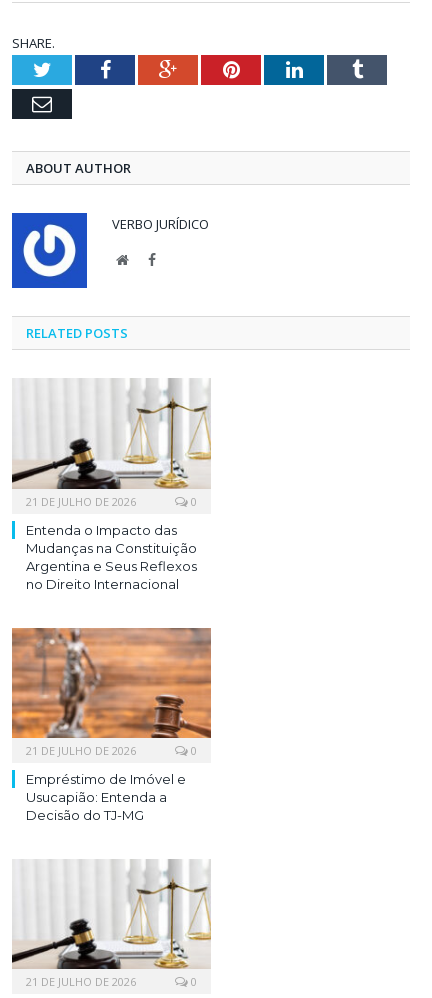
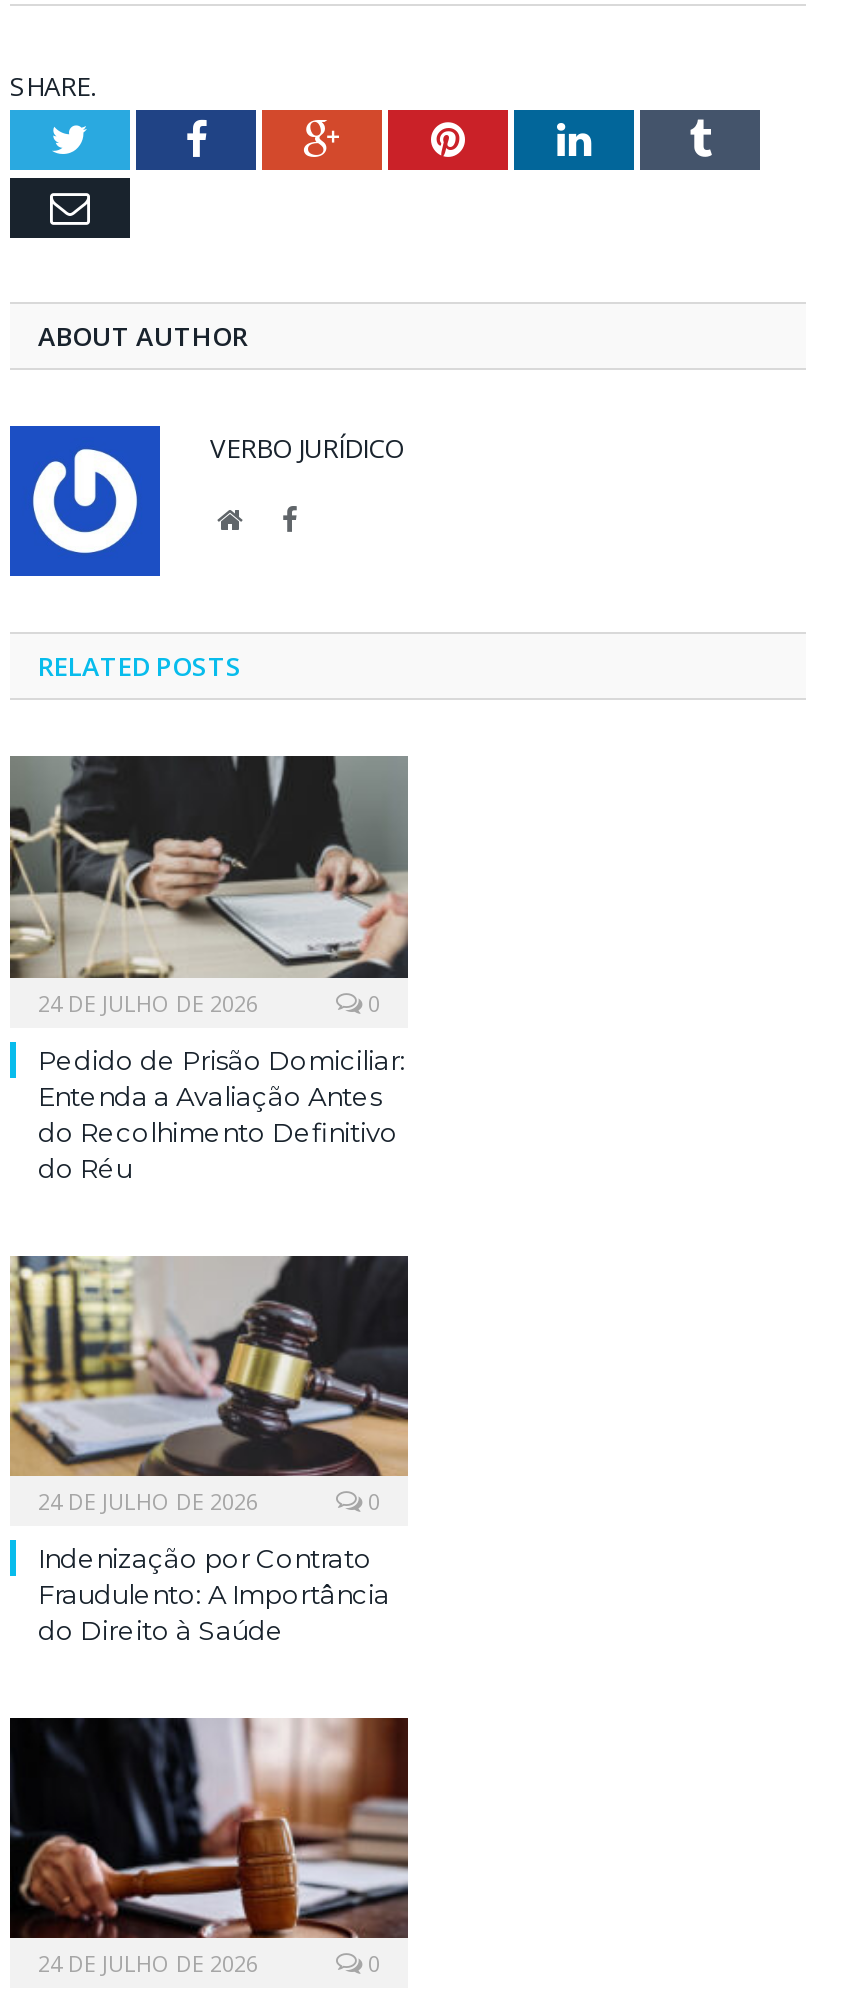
- [image]
- 21 DE JULHO DE 2026
+ [image]
+ 24 DE JULHO DE 2026

- Entenda o Impacto das
- Mudanças na Constituição
- Argentina e Seus Reflexos
- no Direito Internacional
+ Pedido de Prisão Domiciliar:
+ Entenda a Avaliação Antes
+ do Recolhimento Definitivo
+ do Réu

- [image]
- 21 DE JULHO DE 2026
+ [image]
+ 24 DE JULHO DE 2026

- Empréstimo de Imóvel e
- Usucapião: Entenda a
- Decisão do TJ-MG
+ Indenização por Contrato
+ Fraudulento: A Importância
+ do Direito à Saúde

- [image]
- 21 DE JULHO DE 2026
+ [image]
+ 24 DE JULHO DE 2026
